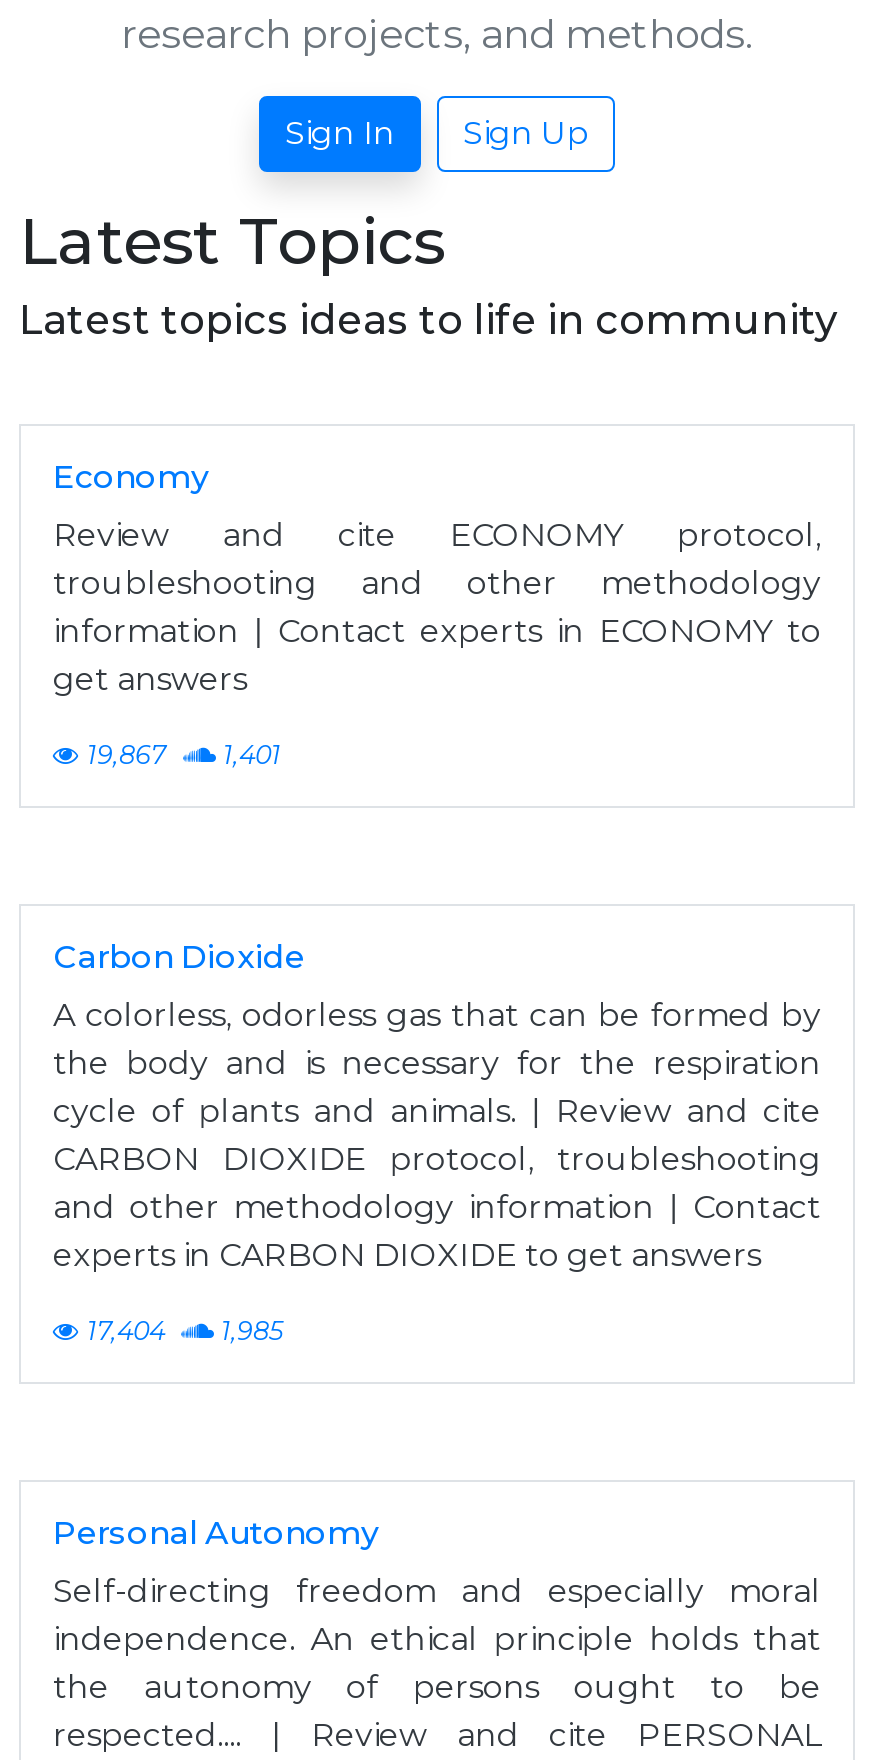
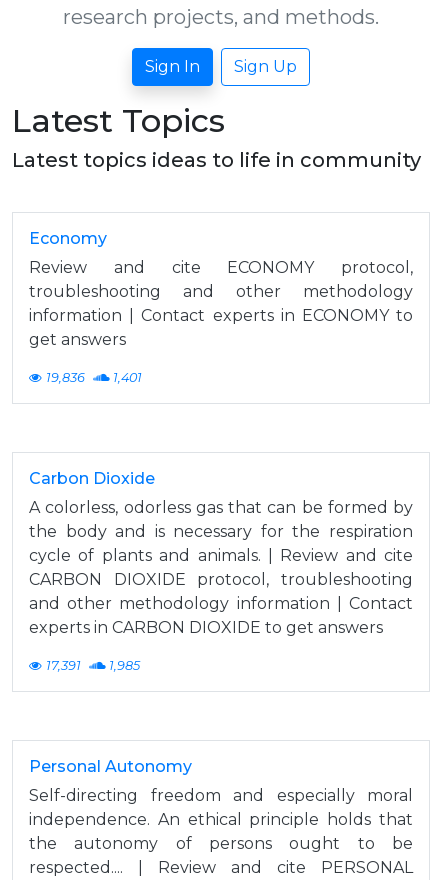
- 19,867 1,401
+ 19,836 1,401

- 17,404 1,985
+ 17,391 1,985
